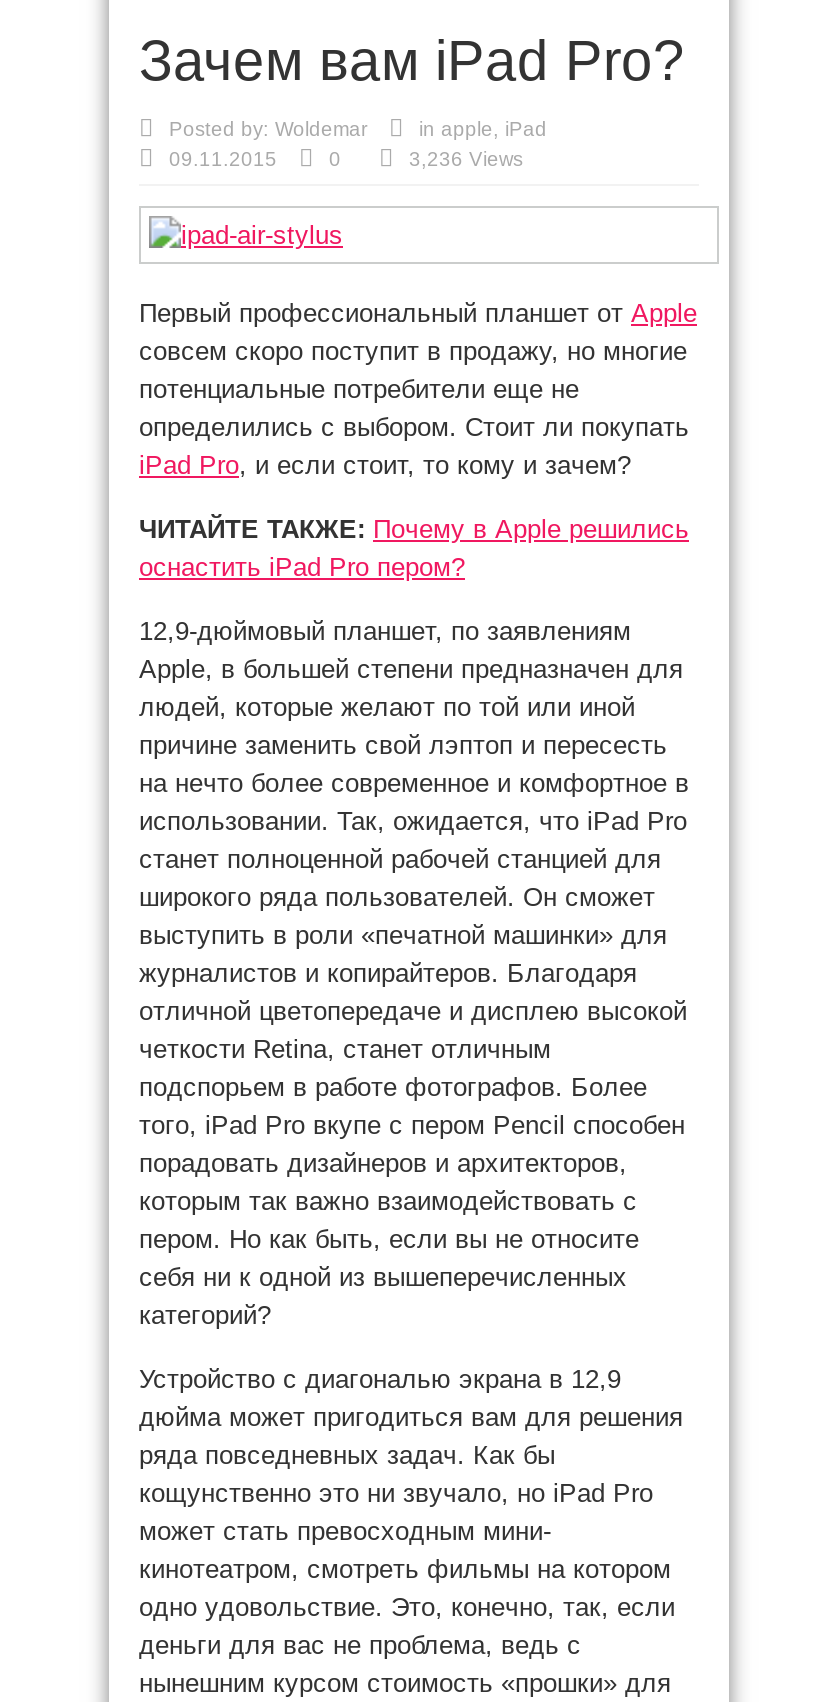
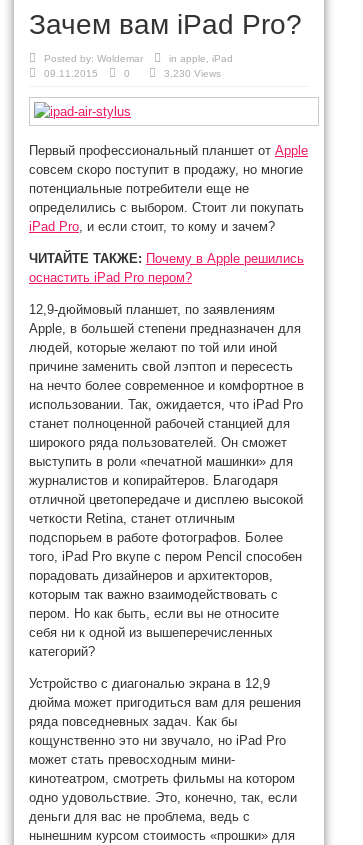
- 3,236 Views
+ 3,230 Views
